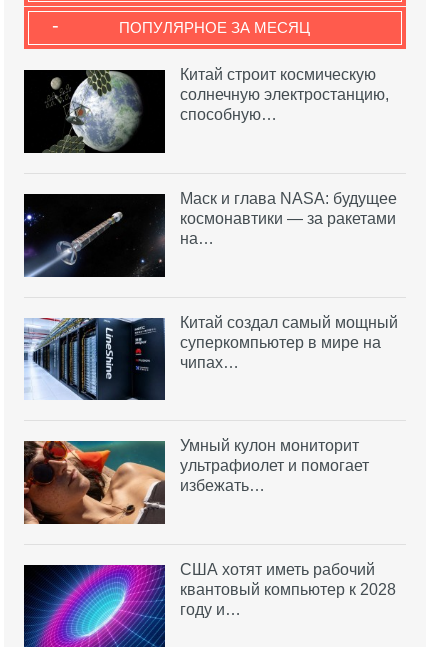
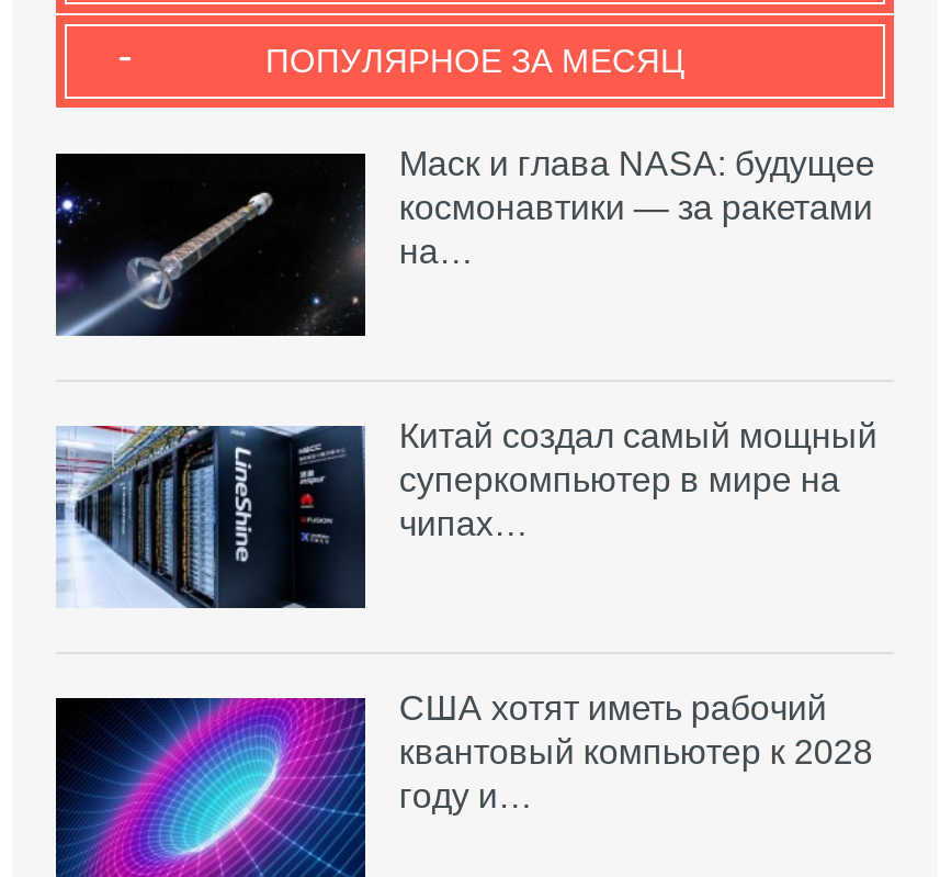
- [image]
- Китай строит космическую
- солнечную электростанцию,
- способную…

- [image]
- Умный кулон мониторит
- ультрафиолет и помогает
- избежать…
